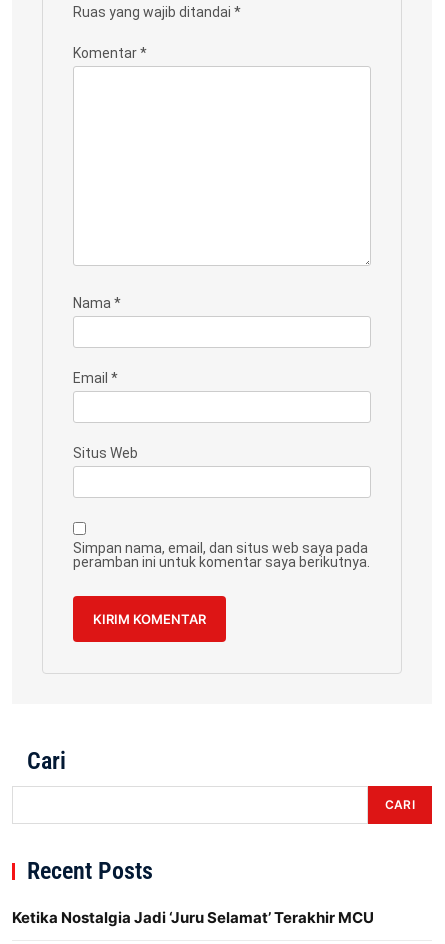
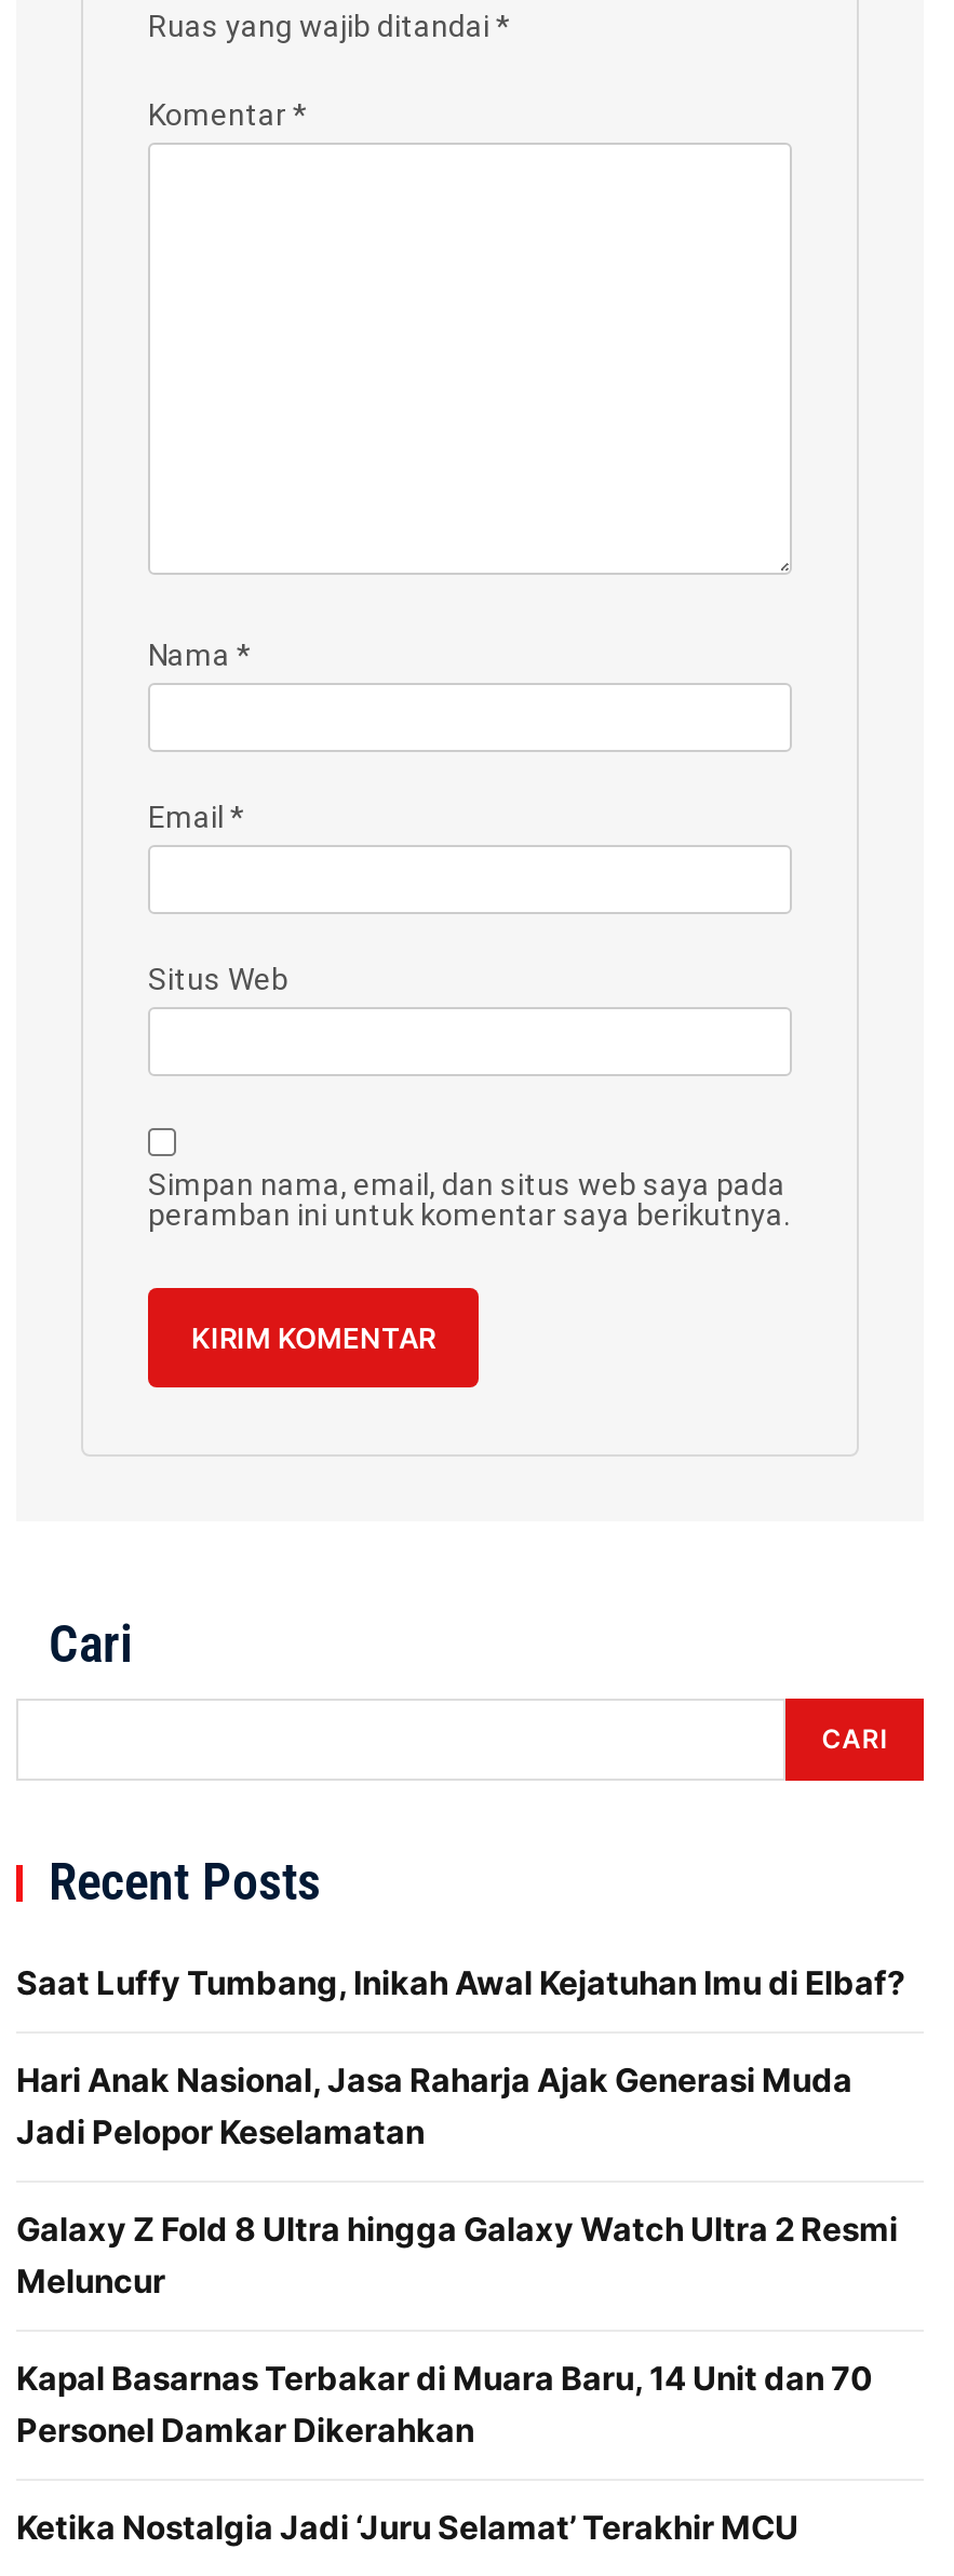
+ Saat Luffy Tumbang, Inikah Awal Kejatuhan Imu di Elbaf?
+ Hari Anak Nasional, Jasa Raharja Ajak Generasi Muda
+ Jadi Pelopor Keselamatan
+ Galaxy Z Fold 8 Ultra hingga Galaxy Watch Ultra 2 Resmi
+ Meluncur
+ Kapal Basarnas Terbakar di Muara Baru, 14 Unit dan 70
+ Personel Damkar Dikerahkan
